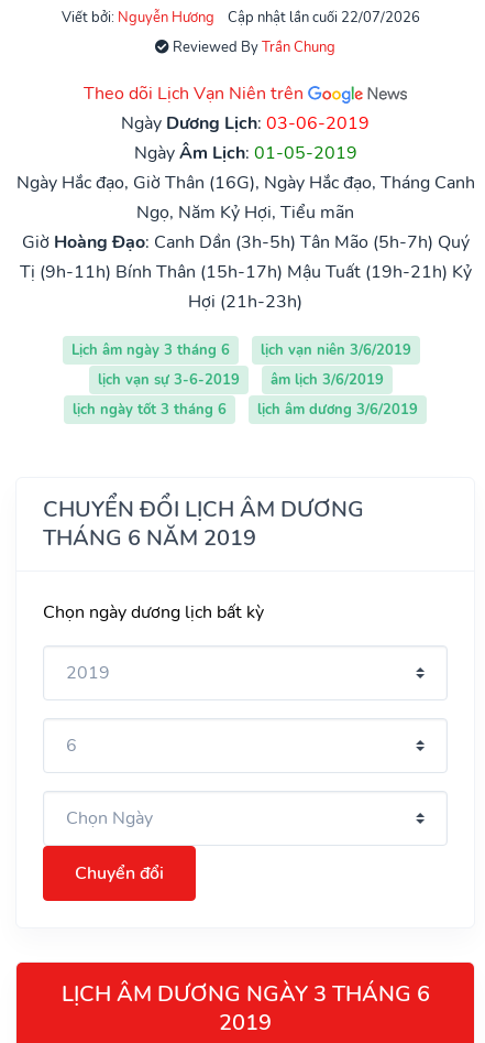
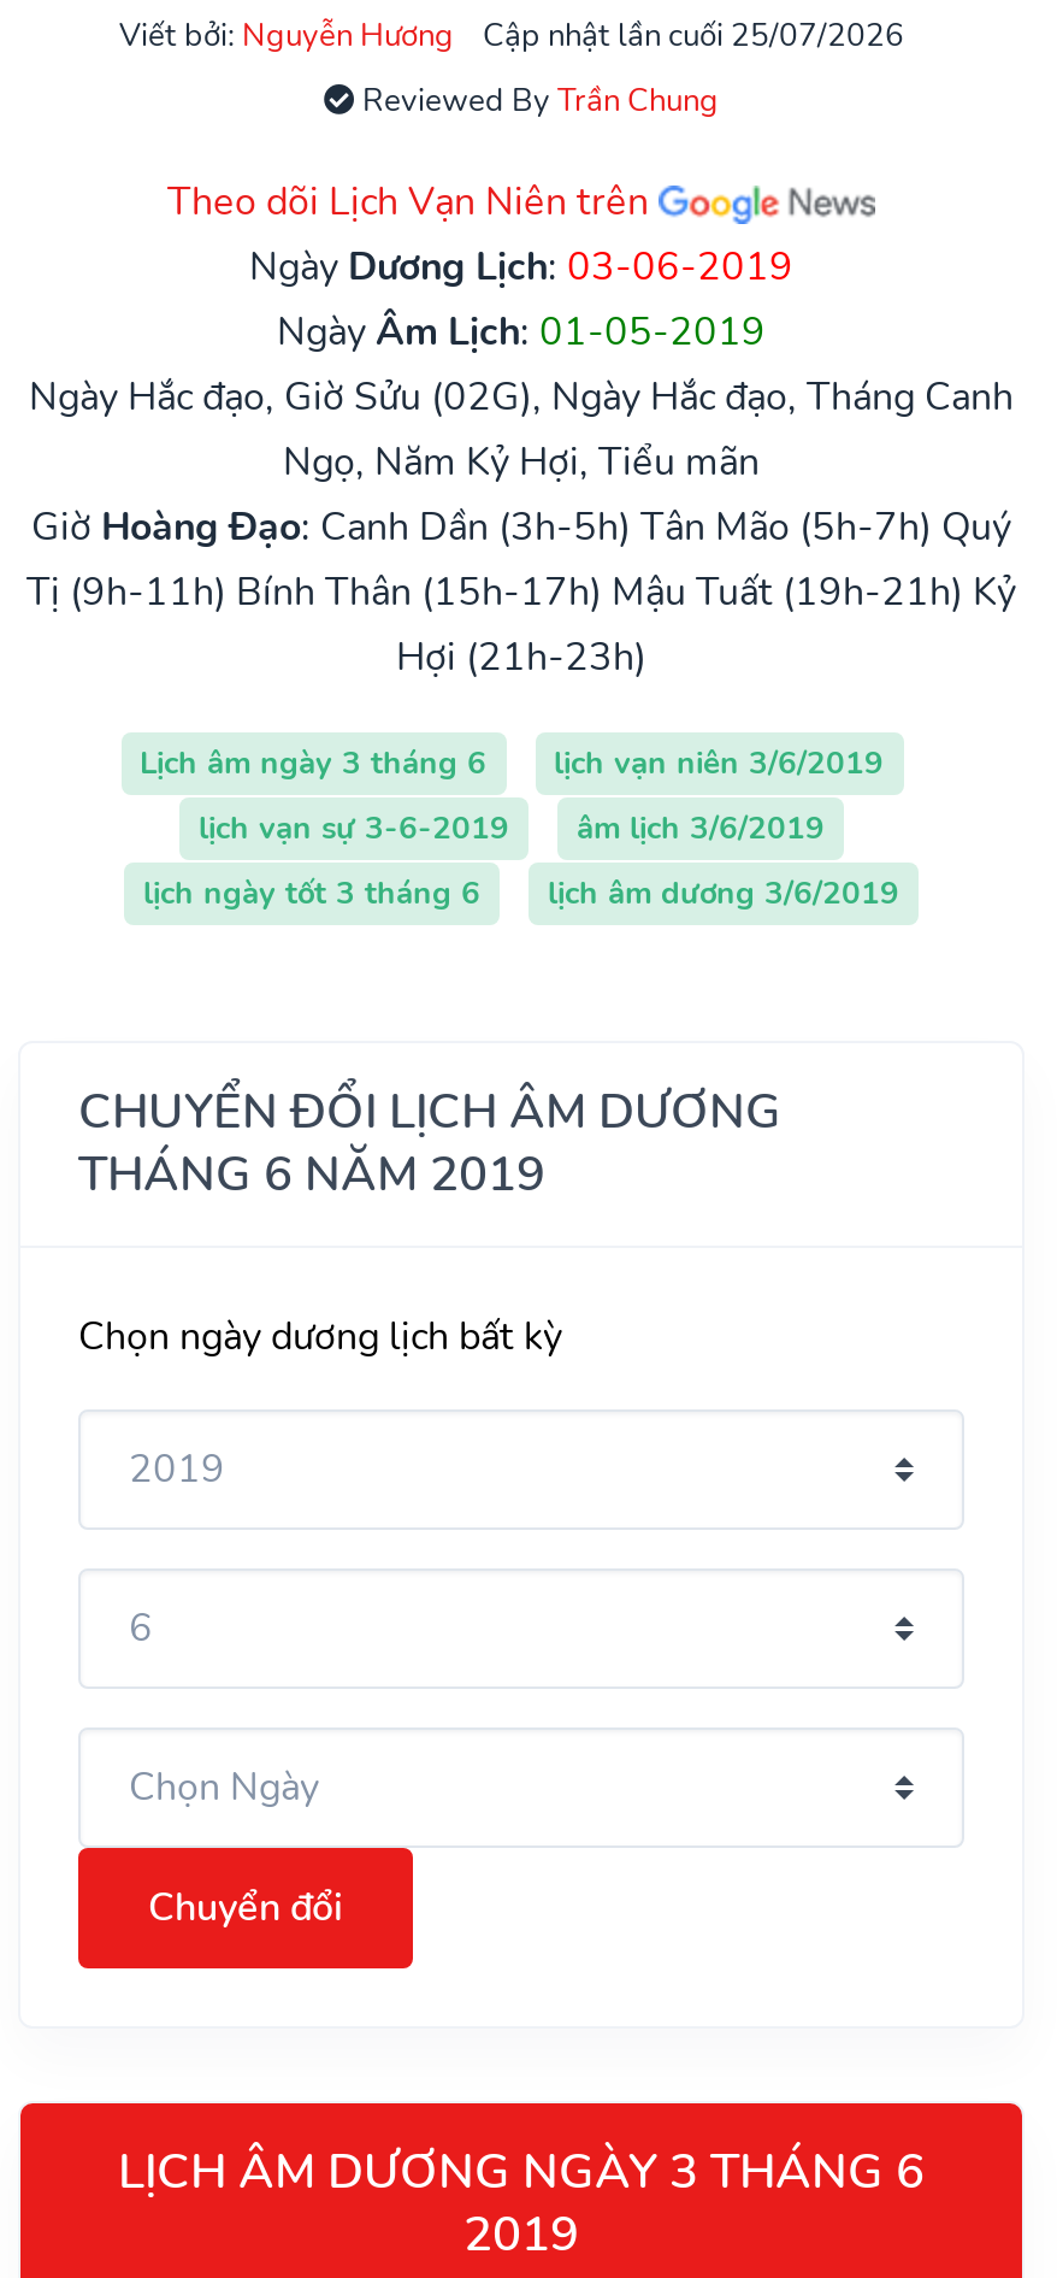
- Cập nhật lần cuối 22/07/2026
+ Cập nhật lần cuối 25/07/2026

- Ngày Hắc đạo, Giờ Thân (16G), Ngày Hắc đạo, Tháng Canh
+ Ngày Hắc đạo, Giờ Sửu (02G), Ngày Hắc đạo, Tháng Canh
